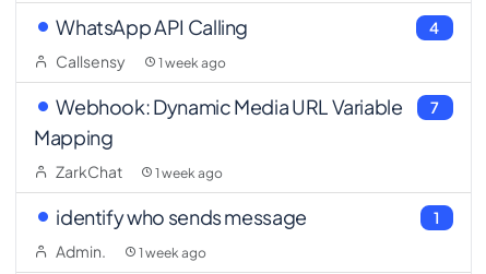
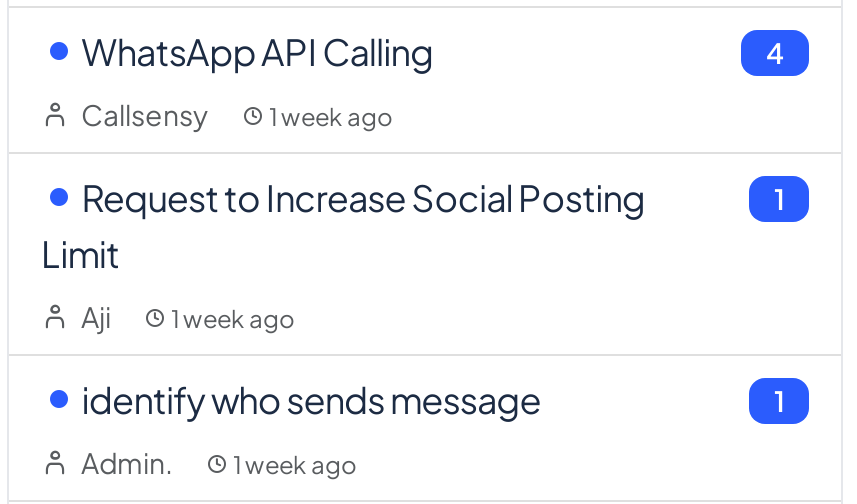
- Webhook: Dynamic Media URL Variable
- Mapping
+ Request to Increase Social Posting
+ Limit

- 7
+ 1

- ZarkChat
+ Aji
